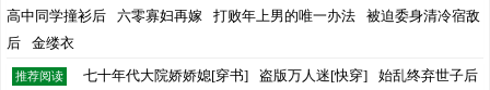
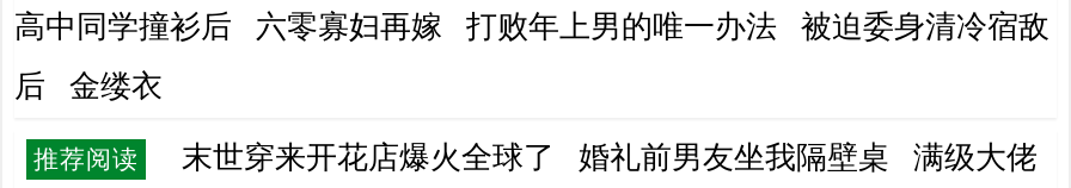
- 七十年代大院娇娇媳[穿书]
- 盗版万人迷[快穿]
- 始乱终弃世子后
+ 末世穿来开花店爆火全球了
+ 婚礼前男友坐我隔壁桌
+ 满级大佬
